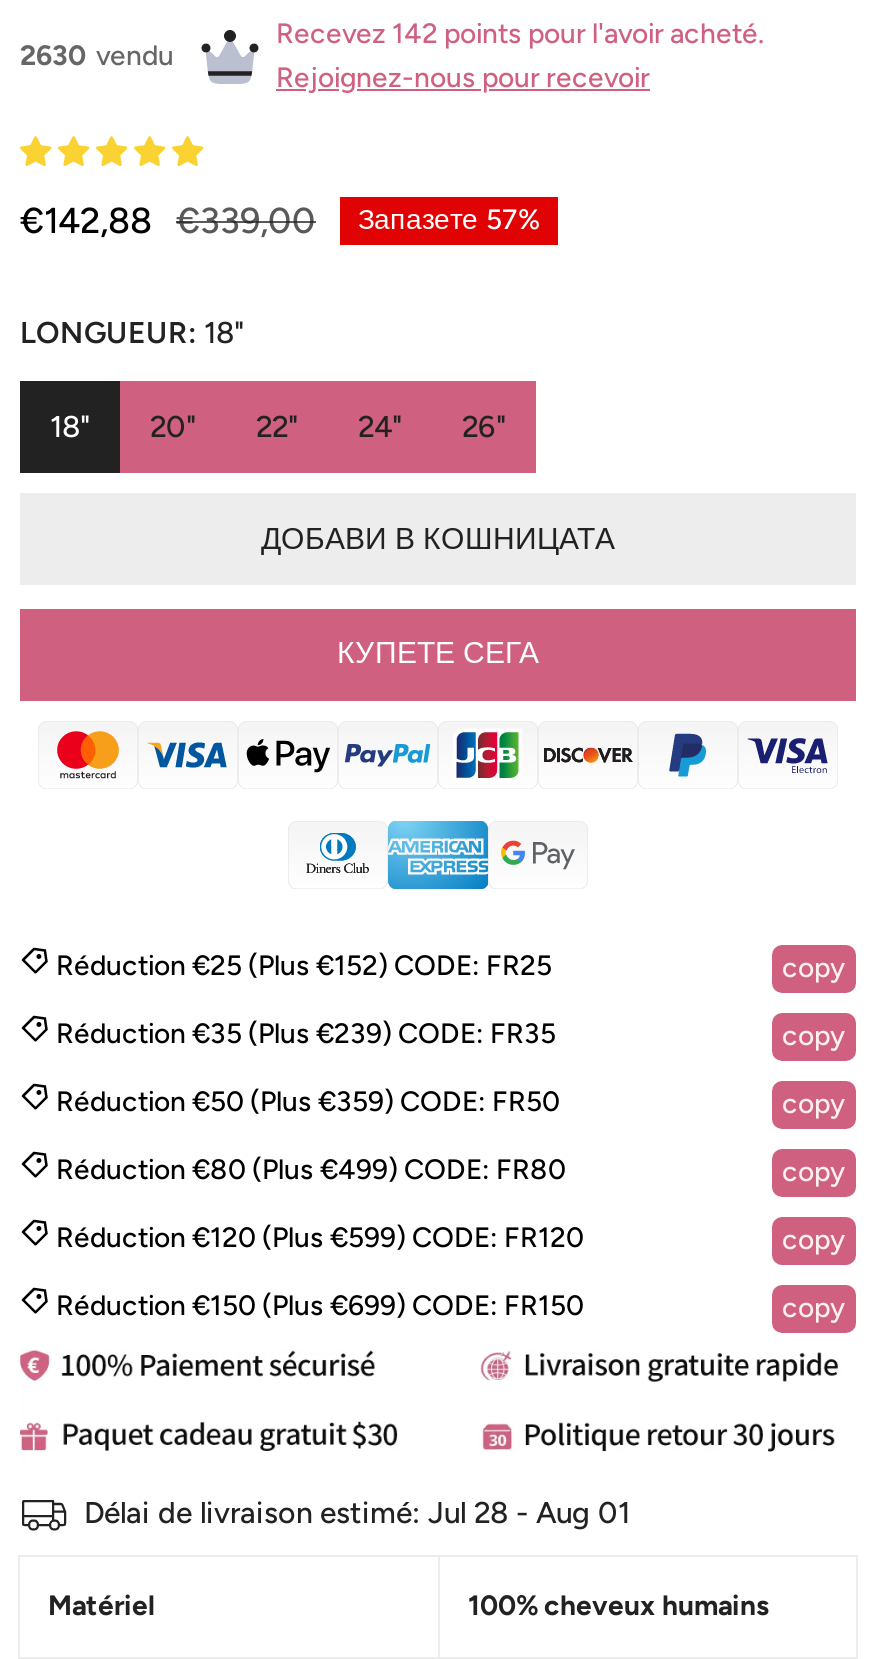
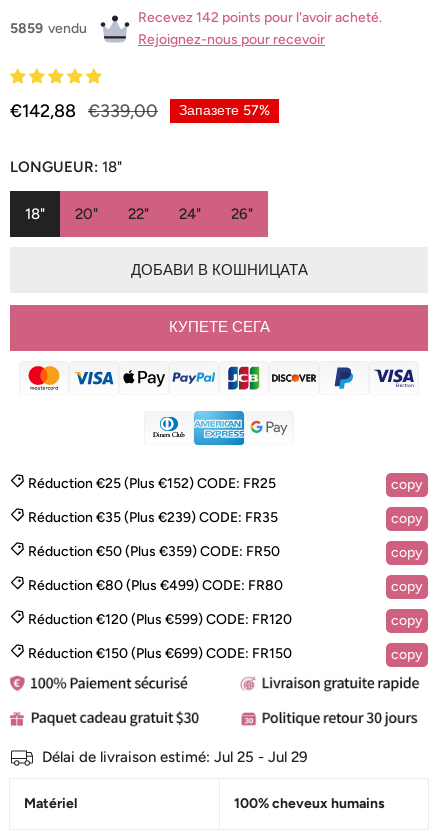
- 2630 vendu
+ 5859 vendu

- Délai de livraison estimé: Jul 28 - Aug 01
+ Délai de livraison estimé: Jul 25 - Jul 29
